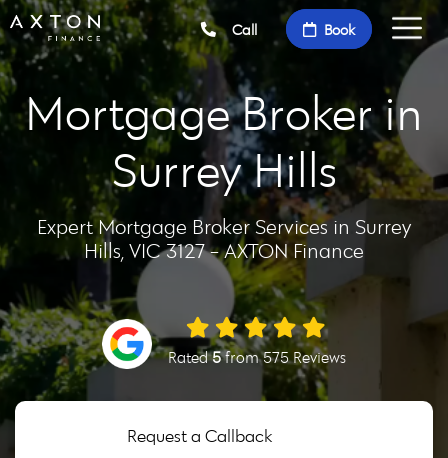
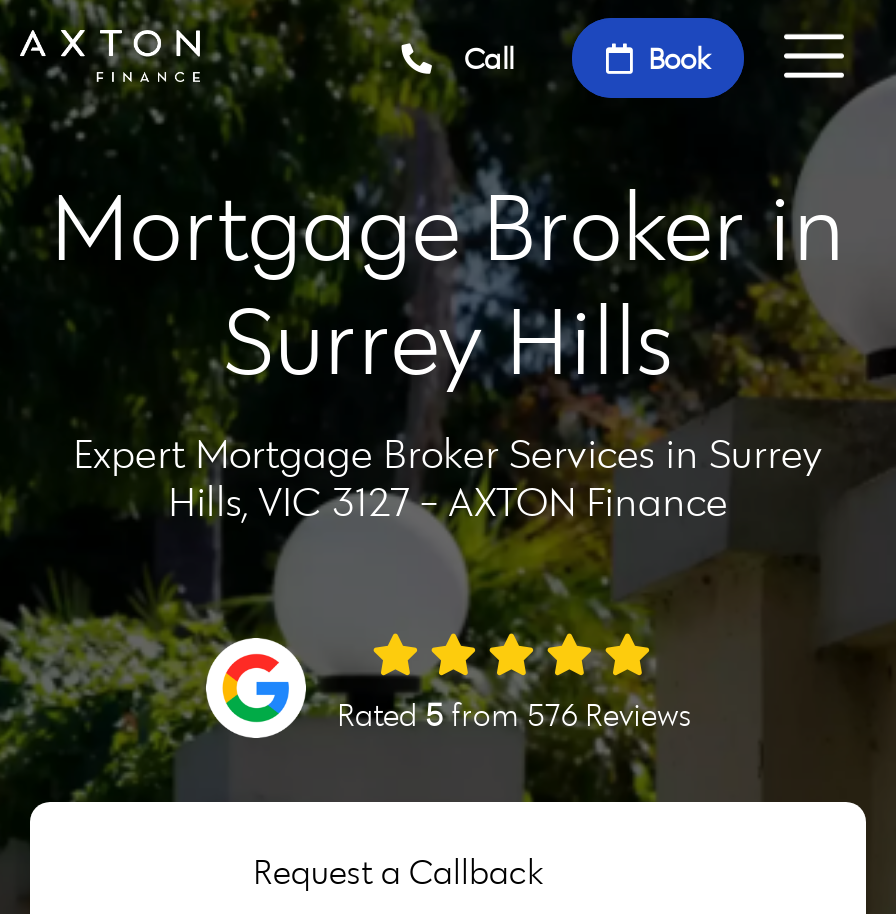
- Rated 5 from 575 Reviews
+ Rated 5 from 576 Reviews
